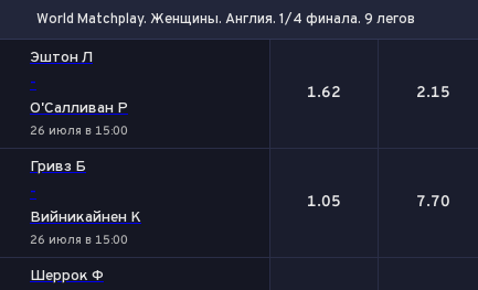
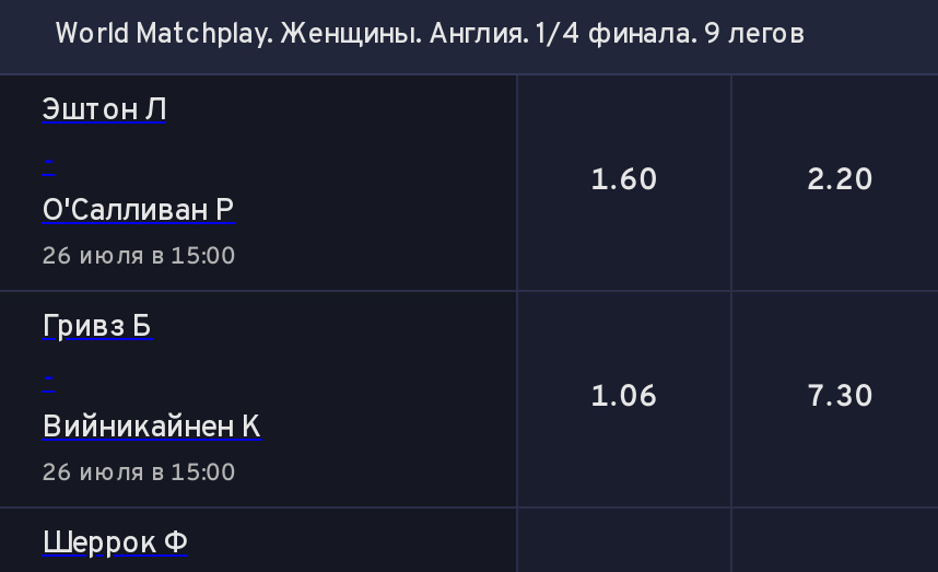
- 1.62
+ 1.60

- 2.15
+ 2.20

- 1.05
+ 1.06

- 7.70
+ 7.30
